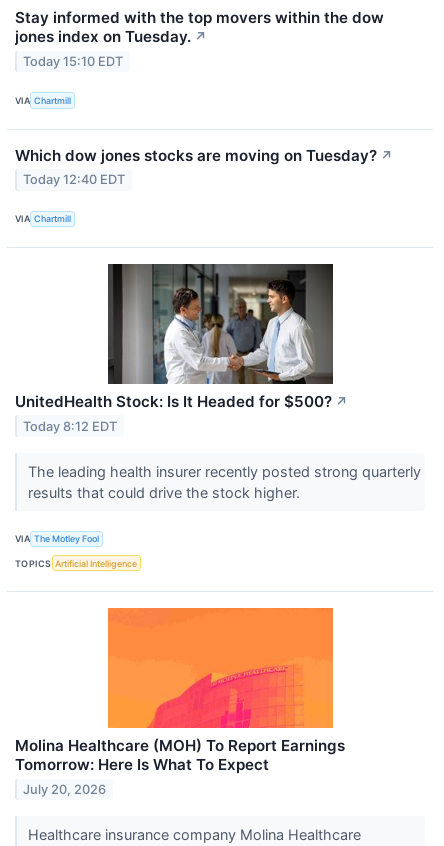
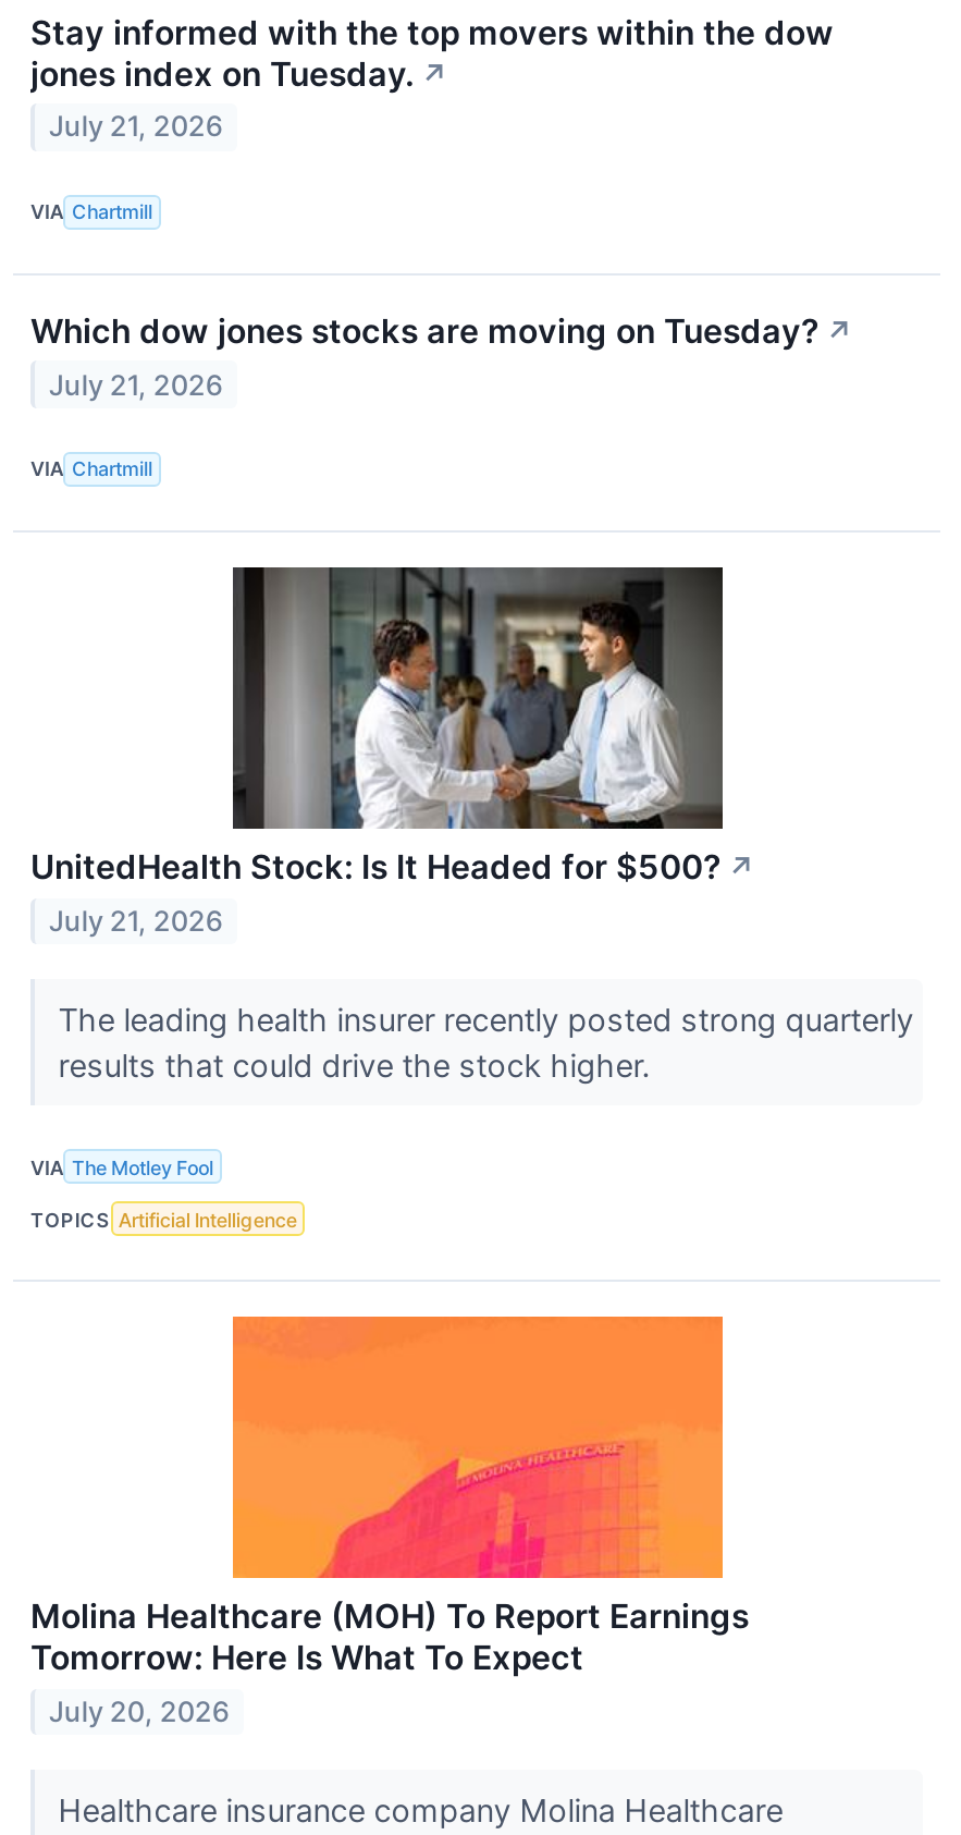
- Today 15:10 EDT
+ July 21, 2026

- Today 12:40 EDT
+ July 21, 2026

- Today 8:12 EDT
+ July 21, 2026
